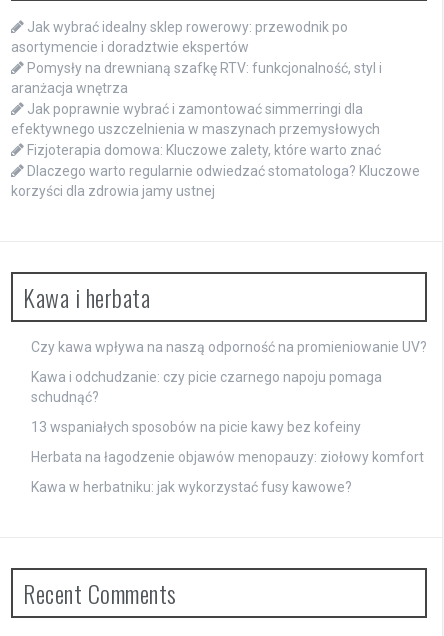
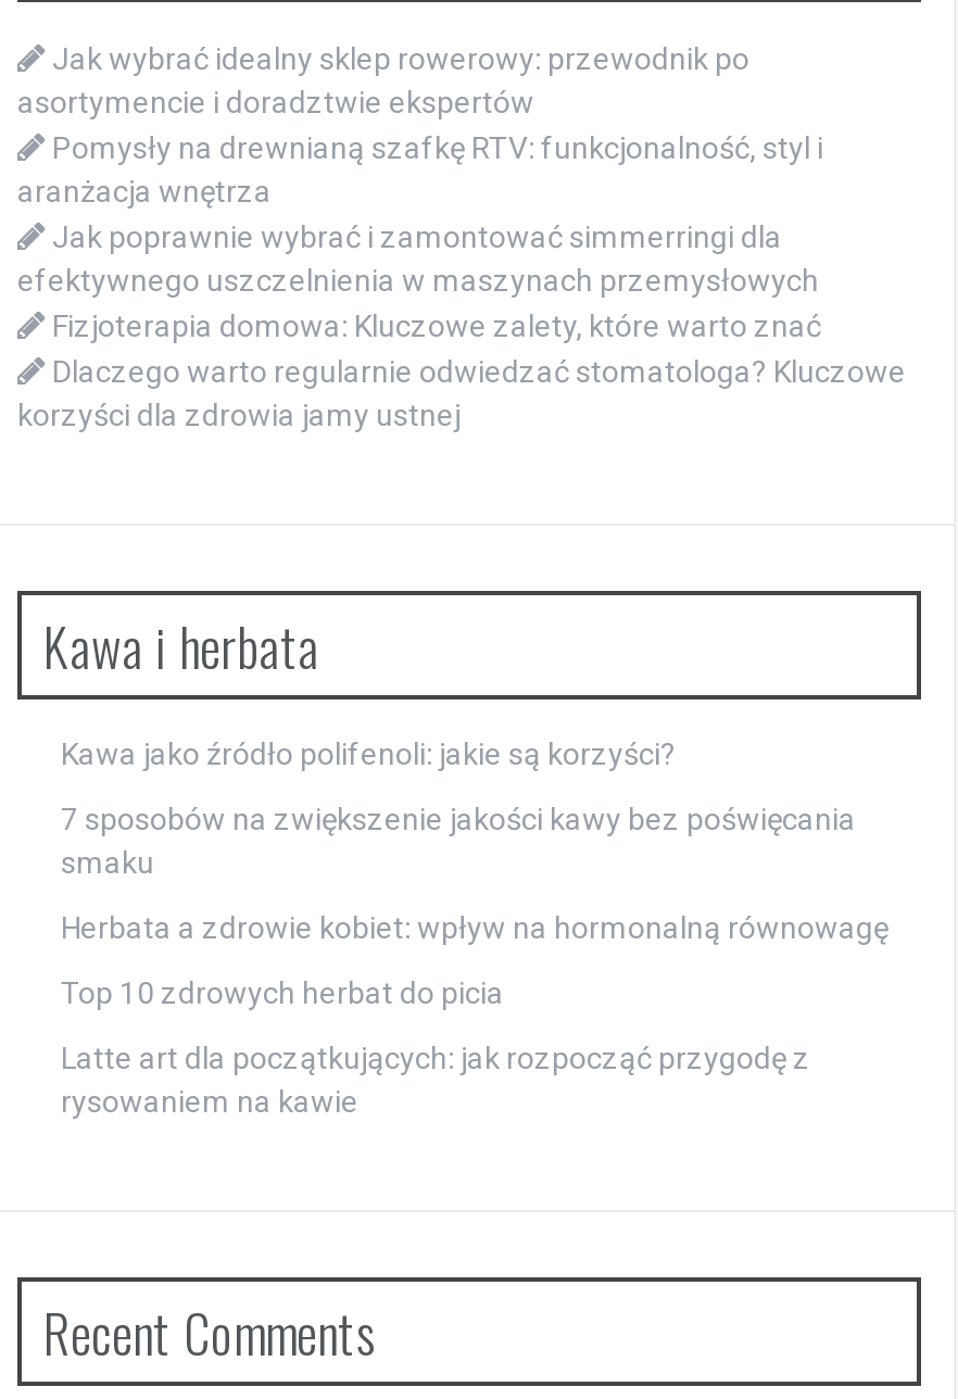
- Czy kawa wpływa na naszą odporność na promieniowanie UV?
+ Kawa jako źródło polifenoli: jakie są korzyści?

- Kawa i odchudzanie: czy picie czarnego napoju pomaga
- schudnąć?
+ 7 sposobów na zwiększenie jakości kawy bez poświęcania
+ smaku

- 13 wspaniałych sposobów na picie kawy bez kofeiny
+ Herbata a zdrowie kobiet: wpływ na hormonalną równowagę

- Herbata na łagodzenie objawów menopauzy: ziołowy komfort
+ Top 10 zdrowych herbat do picia

- Kawa w herbatniku: jak wykorzystać fusy kawowe?
+ Latte art dla początkujących: jak rozpocząć przygodę z
+ rysowaniem na kawie
